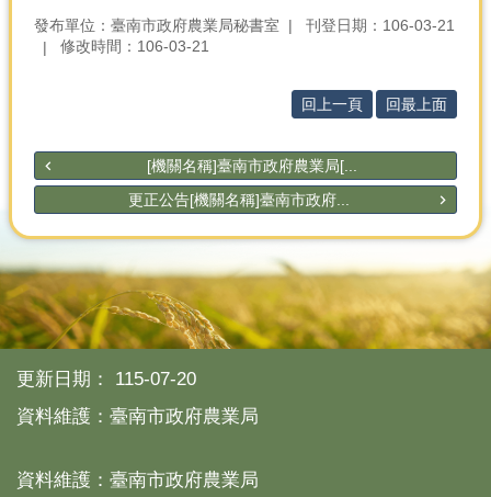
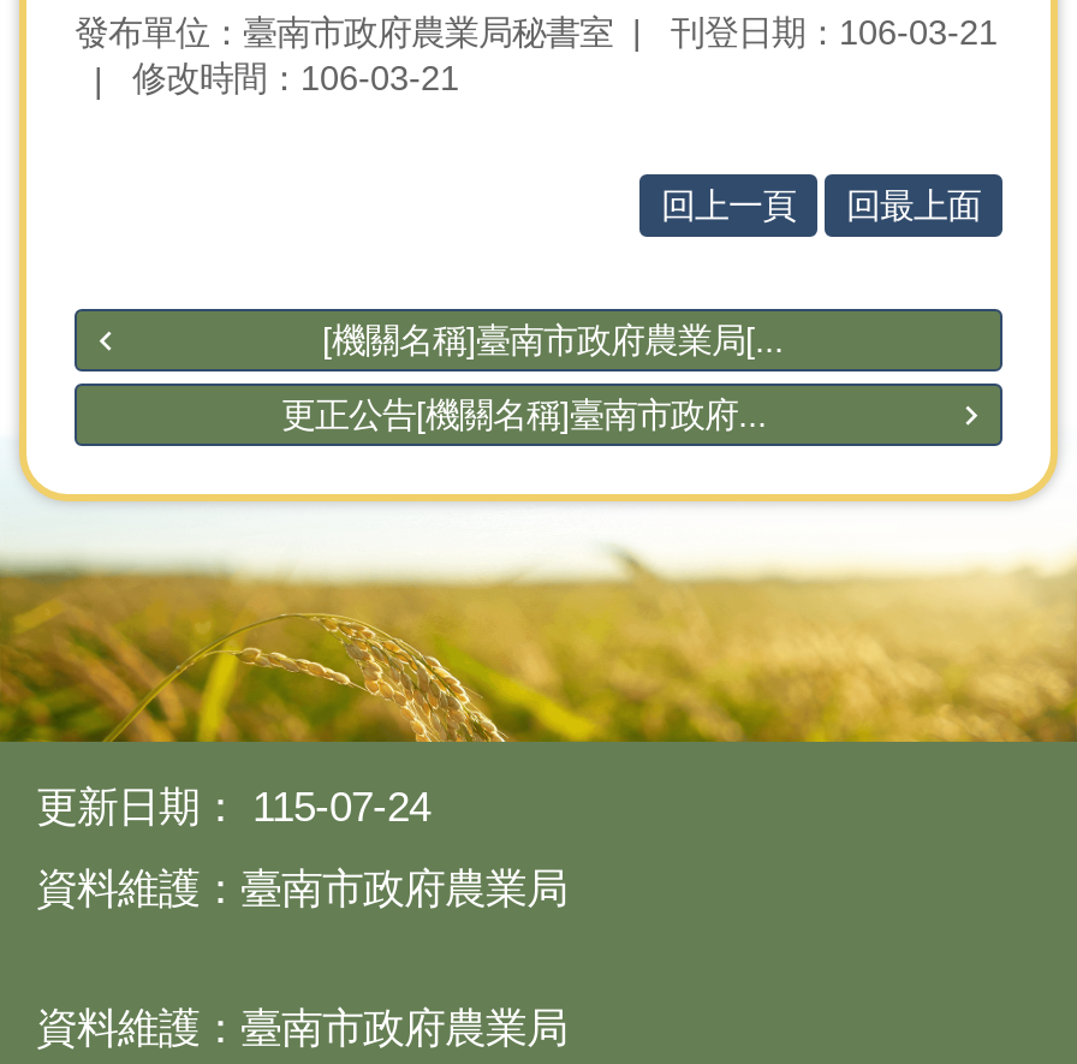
- 更新日期： 115-07-20
+ 更新日期： 115-07-24
